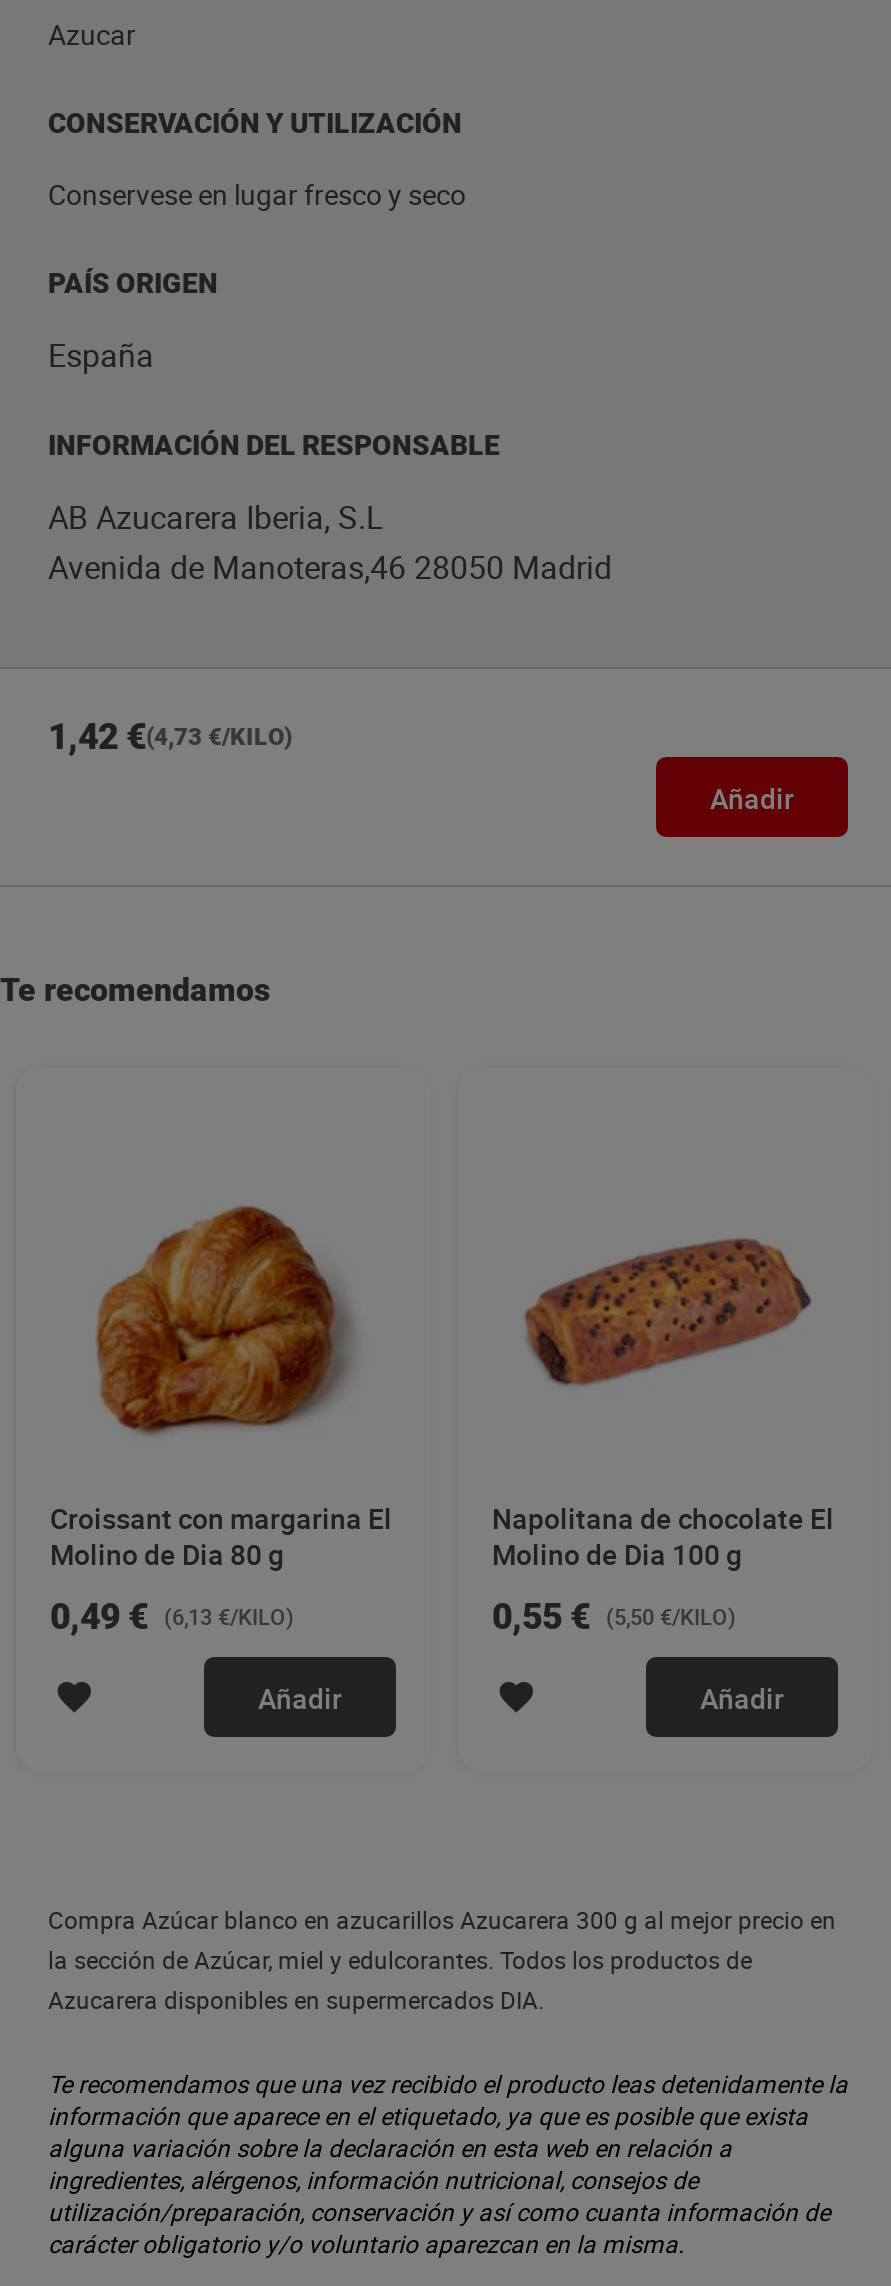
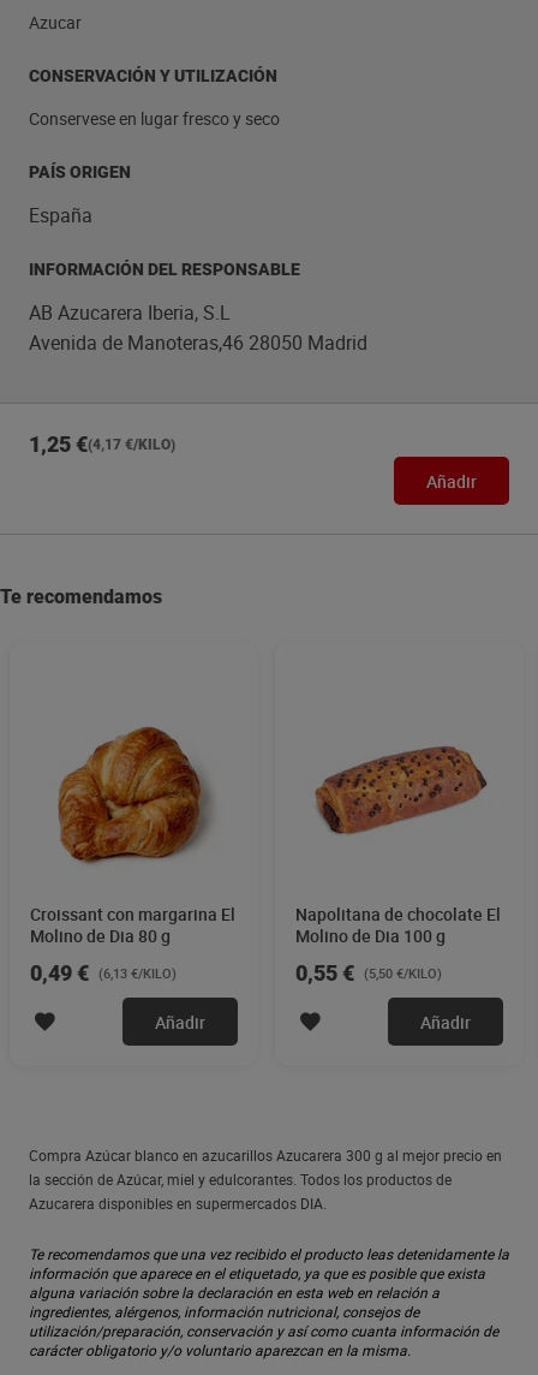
- 1,42 €(4,73 €/KILO)
+ 1,25 €(4,17 €/KILO)
